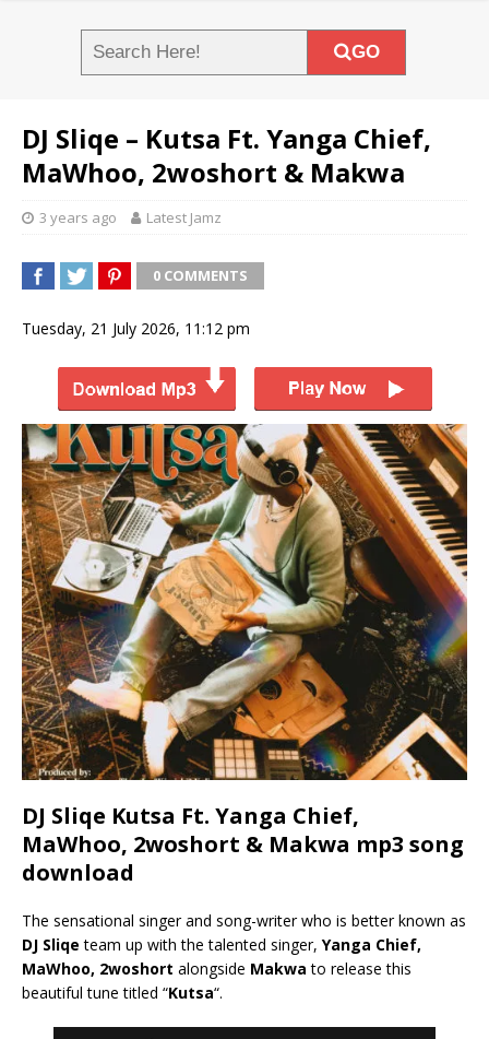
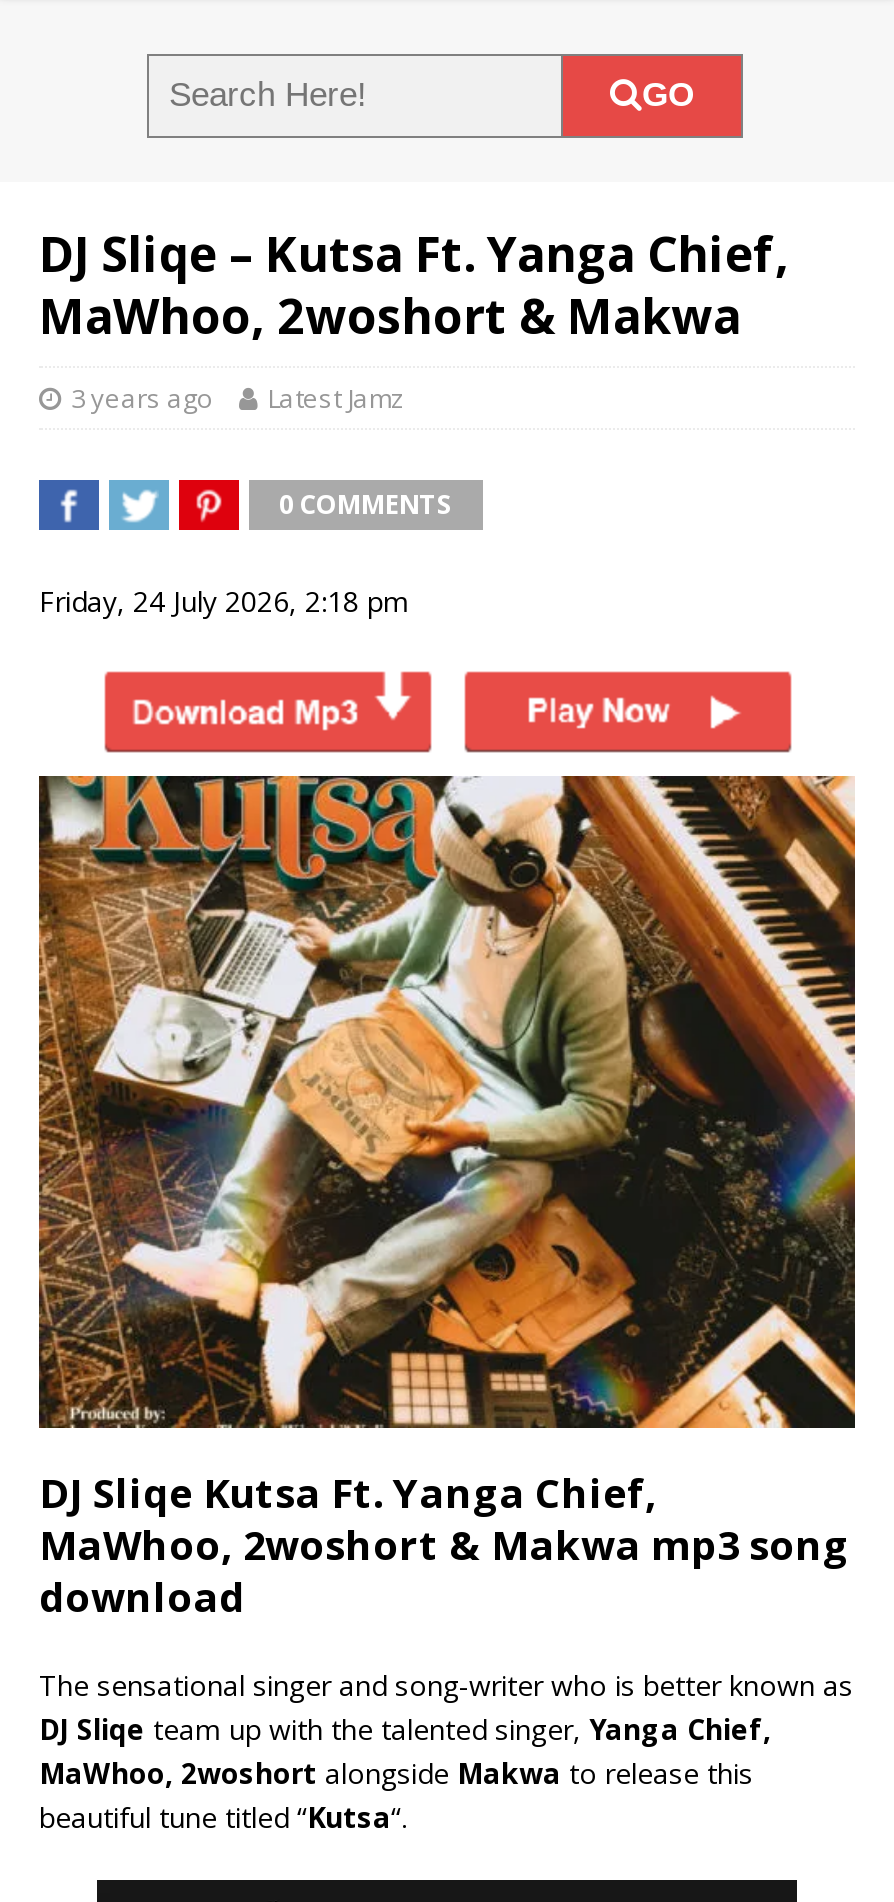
- Tuesday, 21 July 2026, 11:12 pm
+ Friday, 24 July 2026, 2:18 pm
